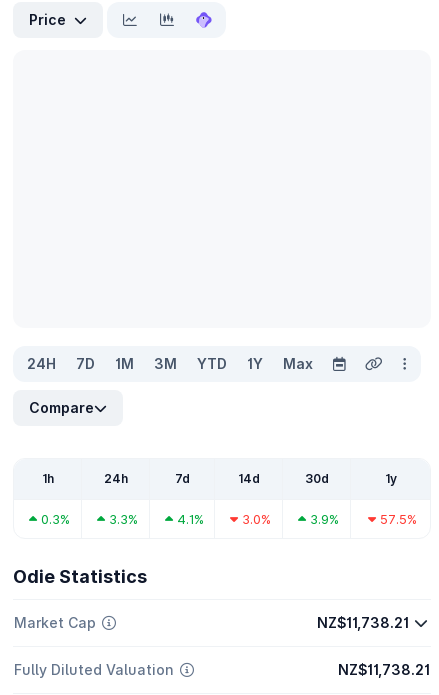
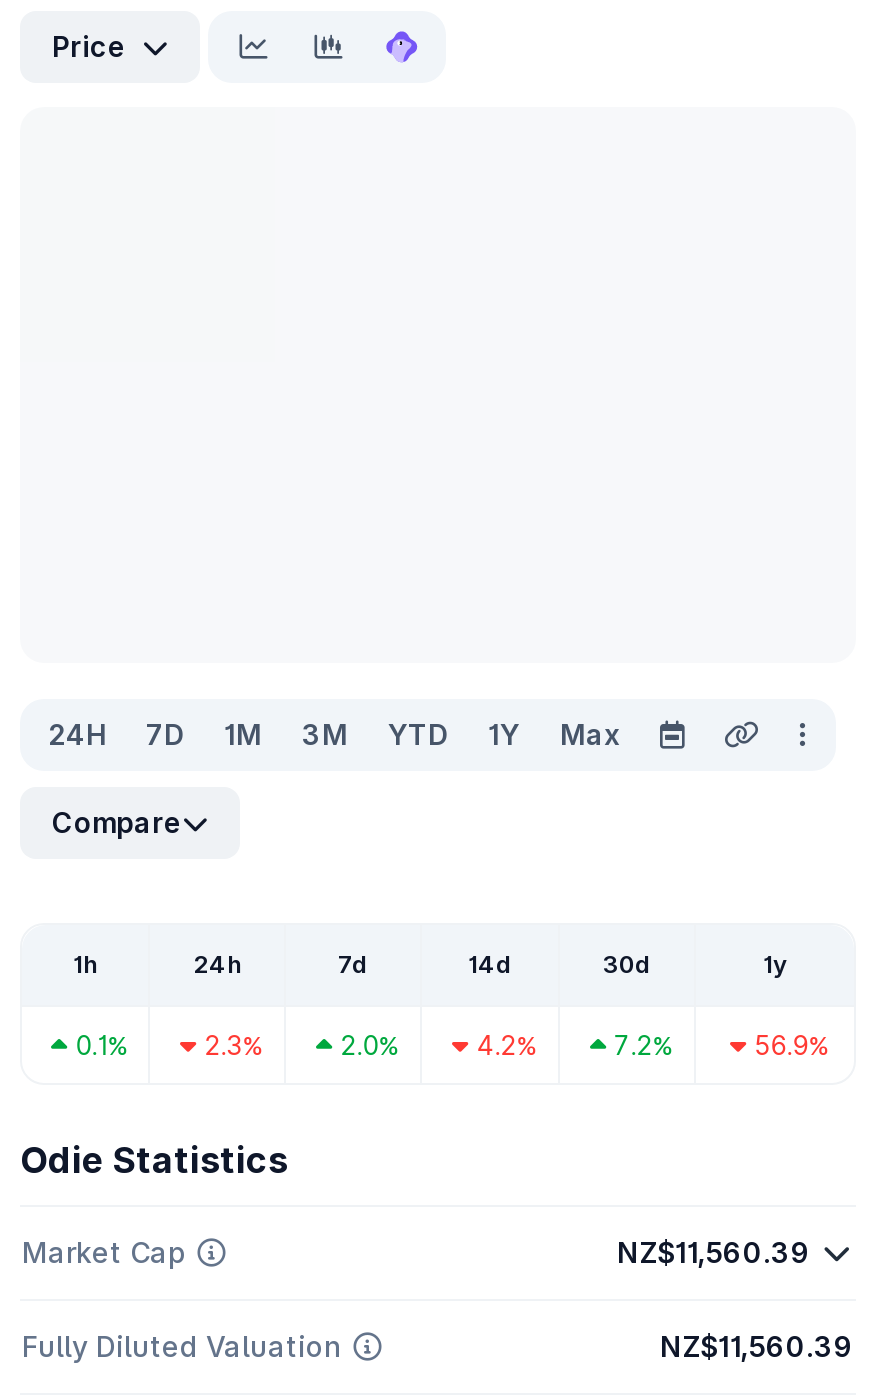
- 0.3%
+ 0.1%

- 3.3%
+ 2.3%

- 4.1%
+ 2.0%

- 3.0%
+ 4.2%

- 3.9%
+ 7.2%

- 57.5%
+ 56.9%

- NZ$11,738.21
+ NZ$11,560.39

- NZ$11,738.21
+ NZ$11,560.39
